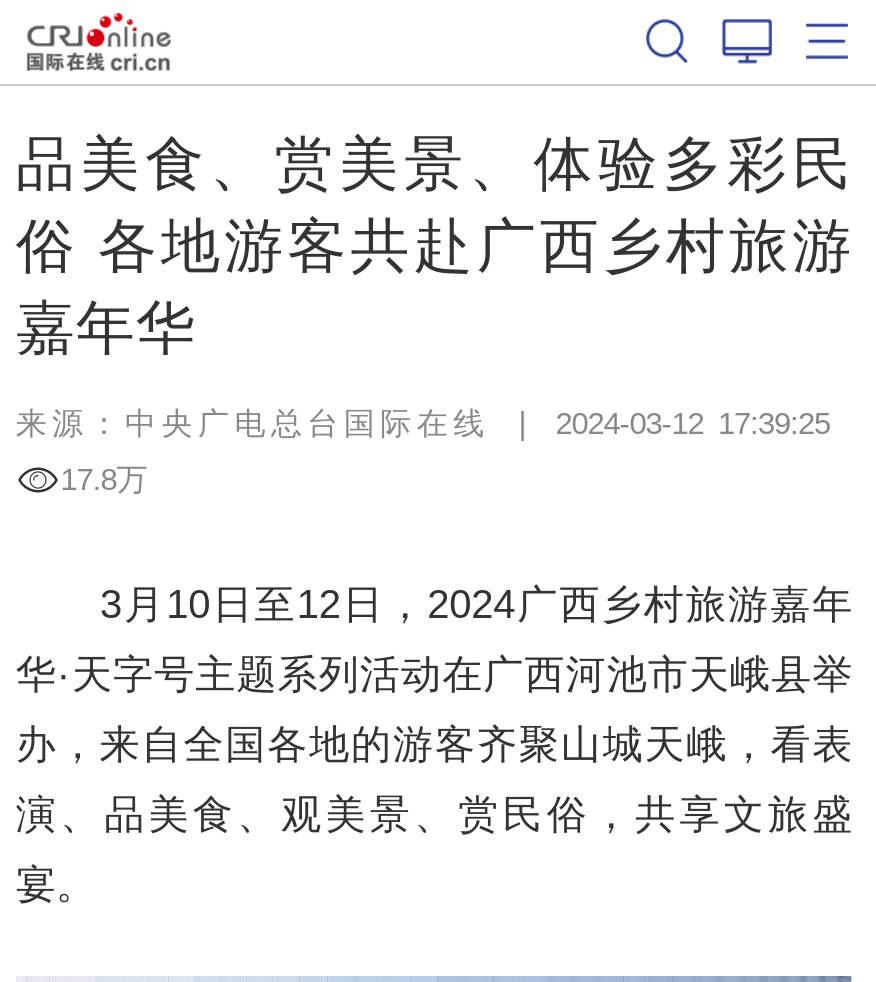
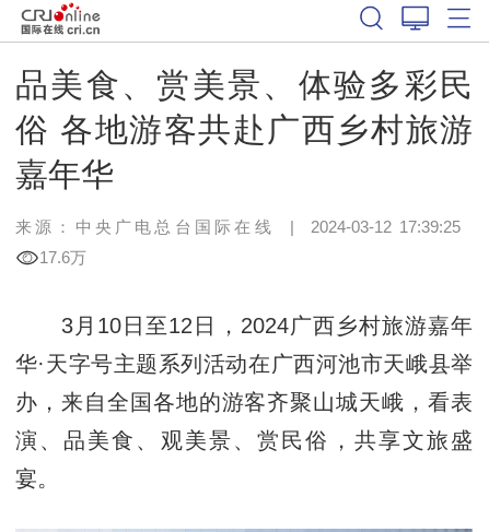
- 17.8万
+ 17.6万
